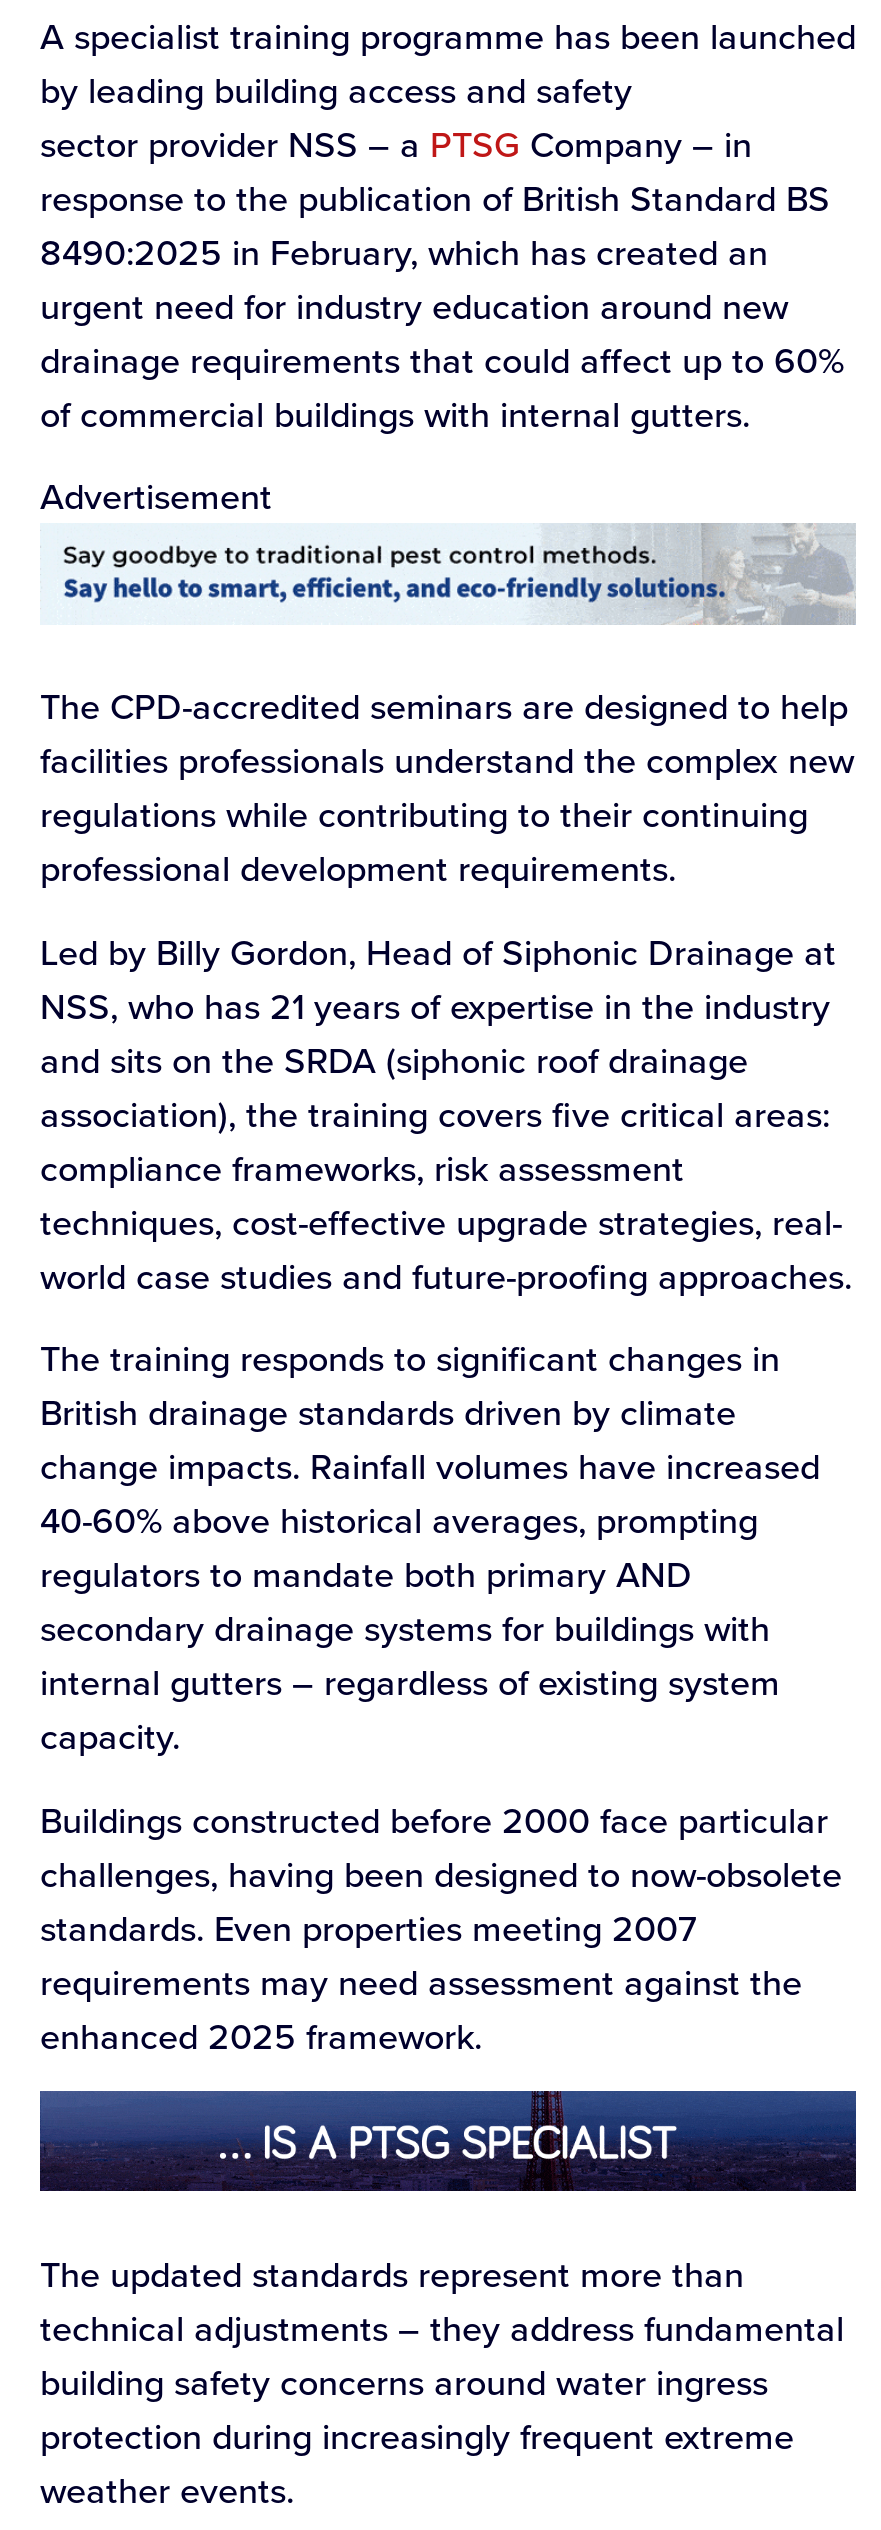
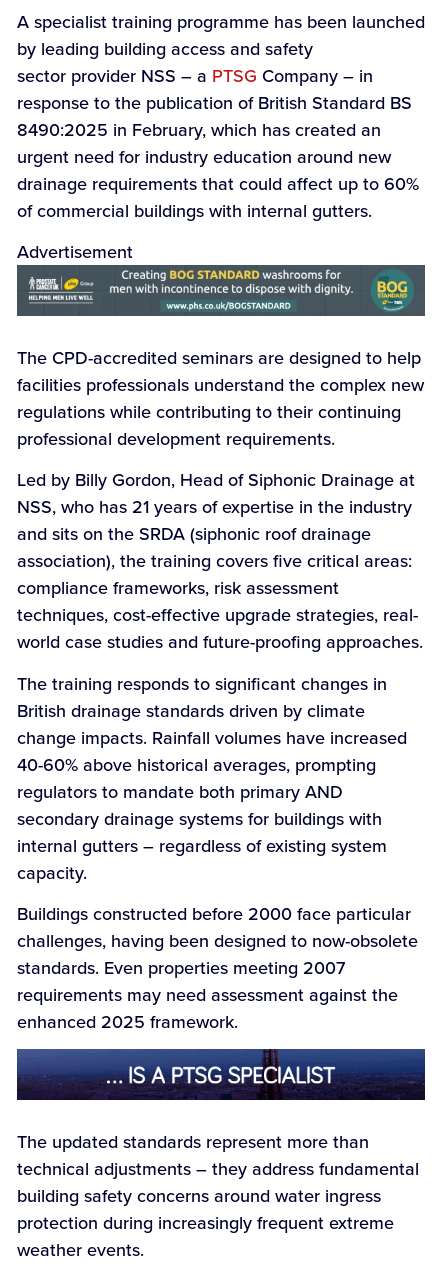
- [image]
+ [image]
